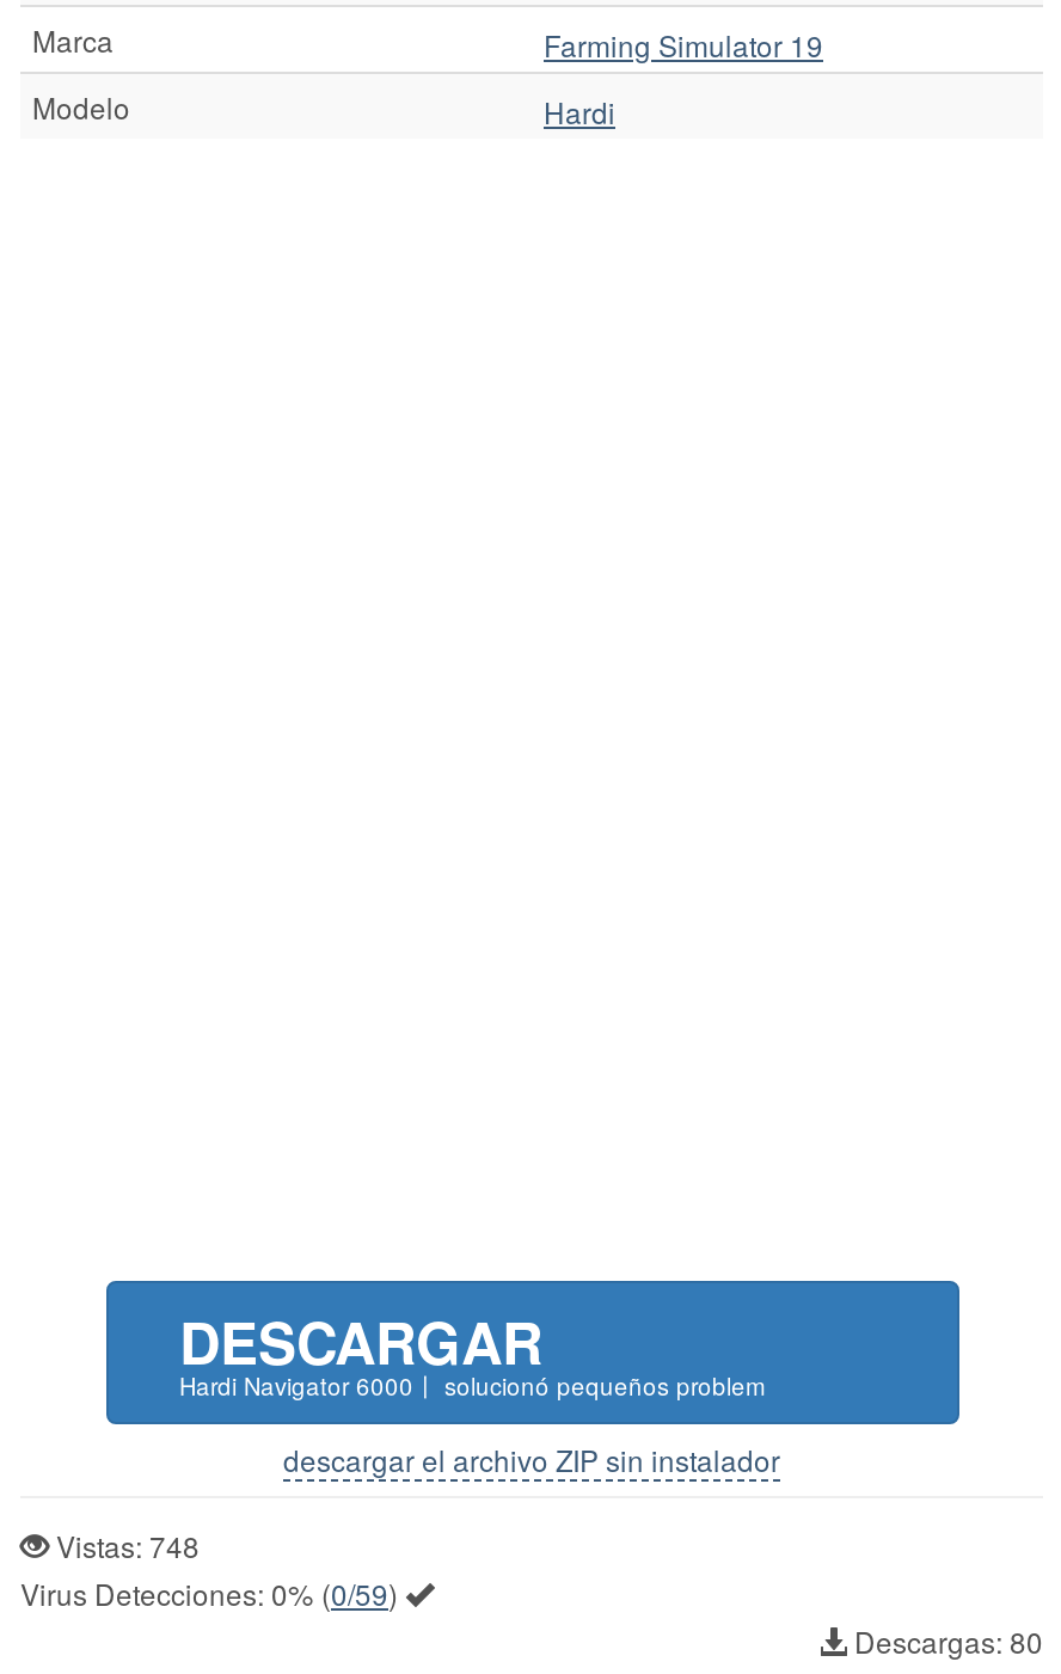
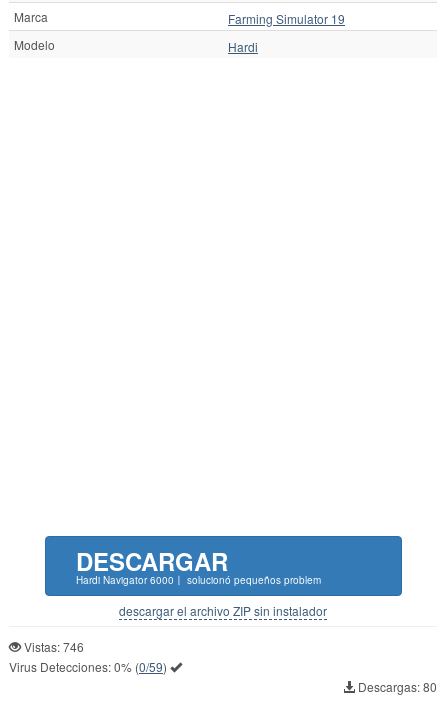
- Vistas: 748
+ Vistas: 746
